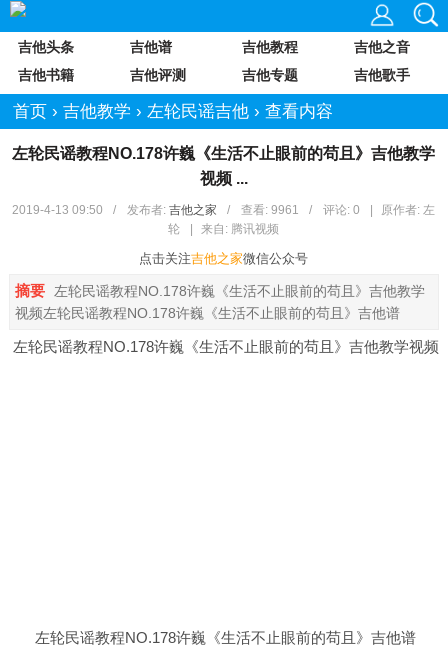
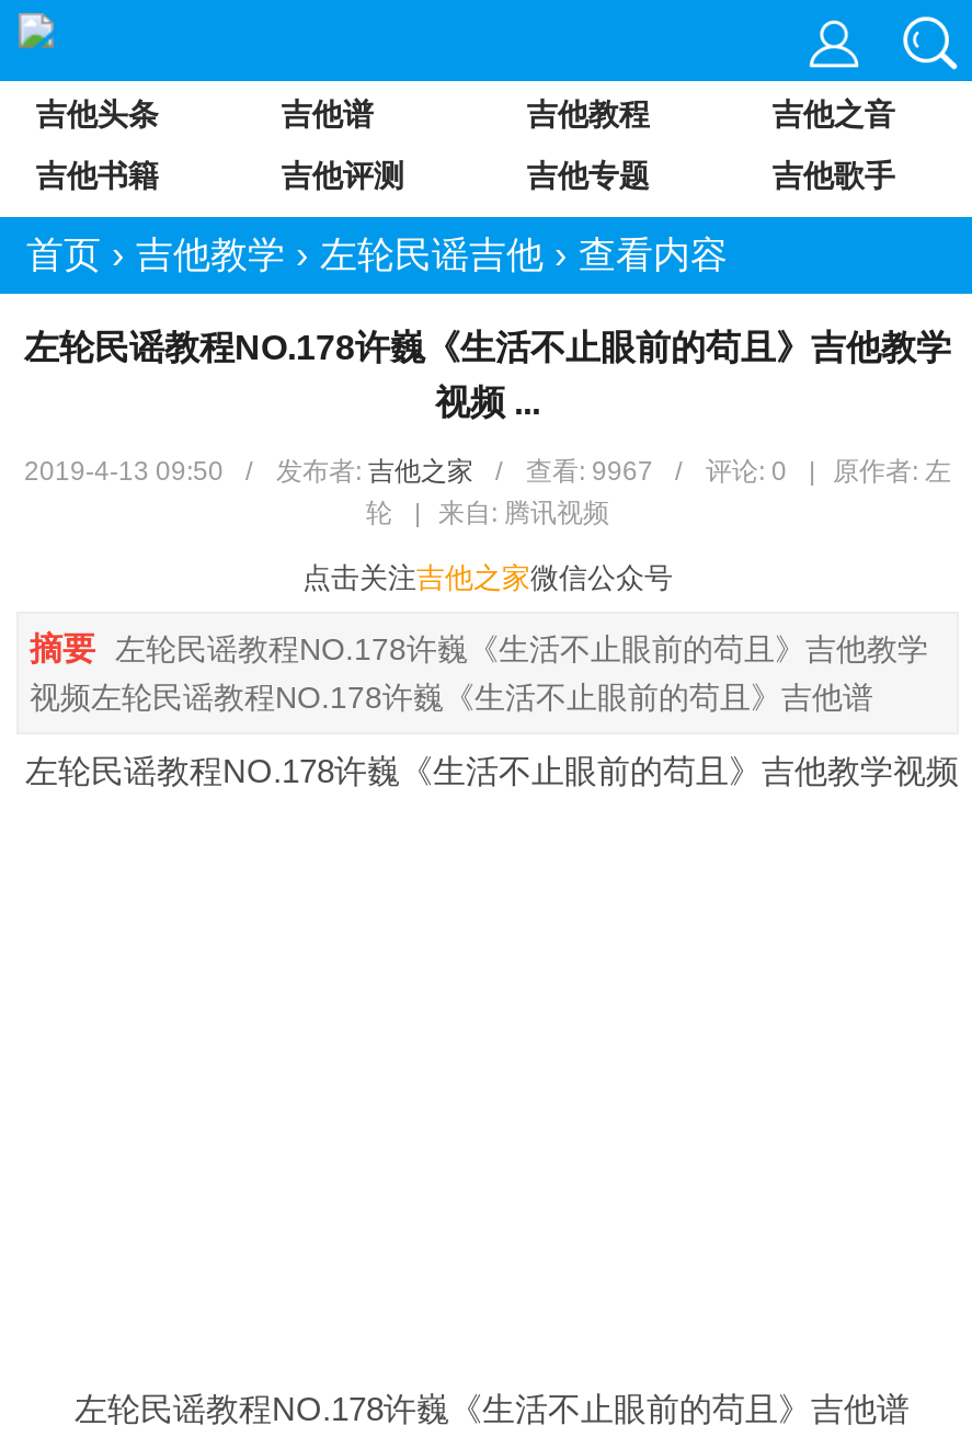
- / 查看: 9961
+ / 查看: 9967
